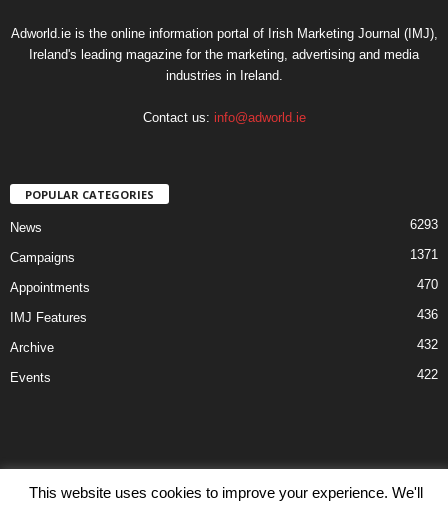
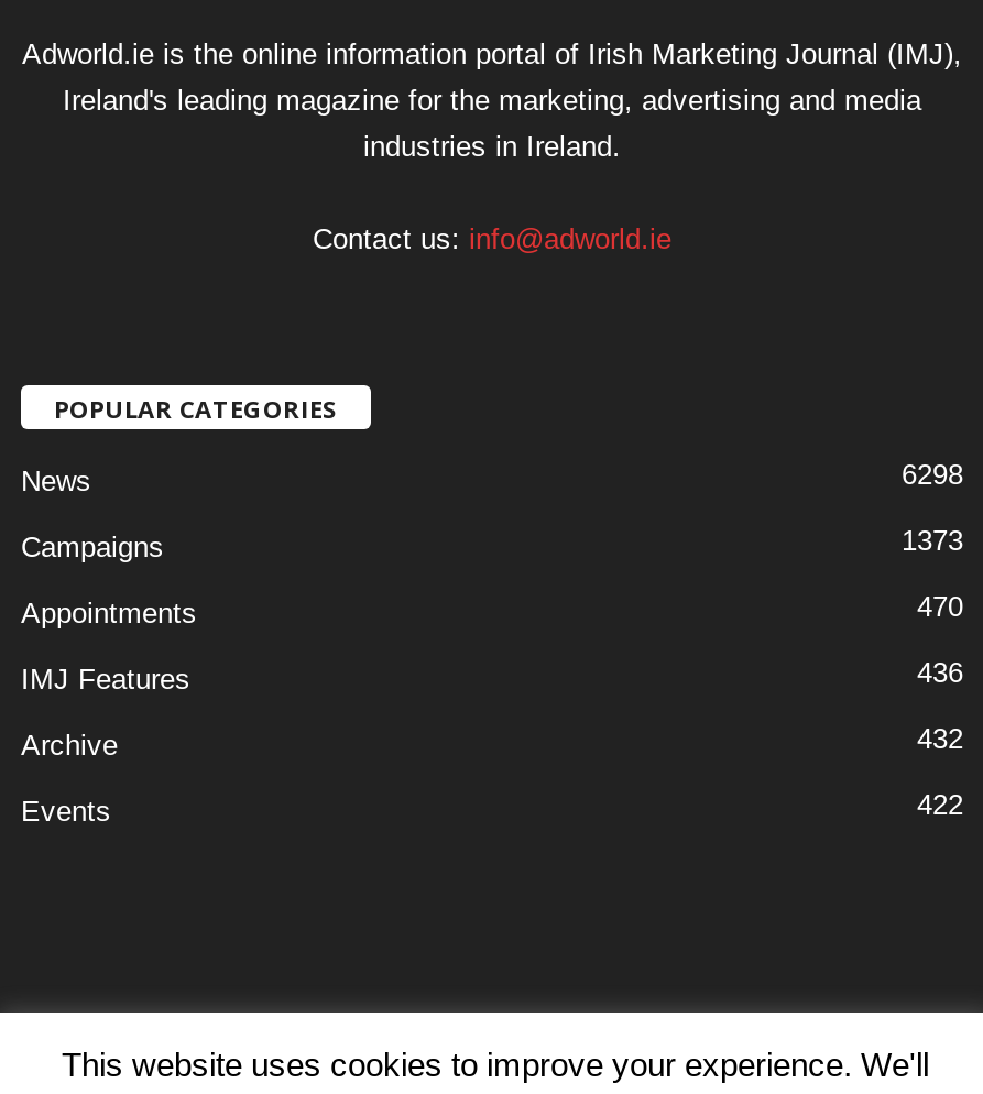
- 6293
+ 6298

- 1371
+ 1373
